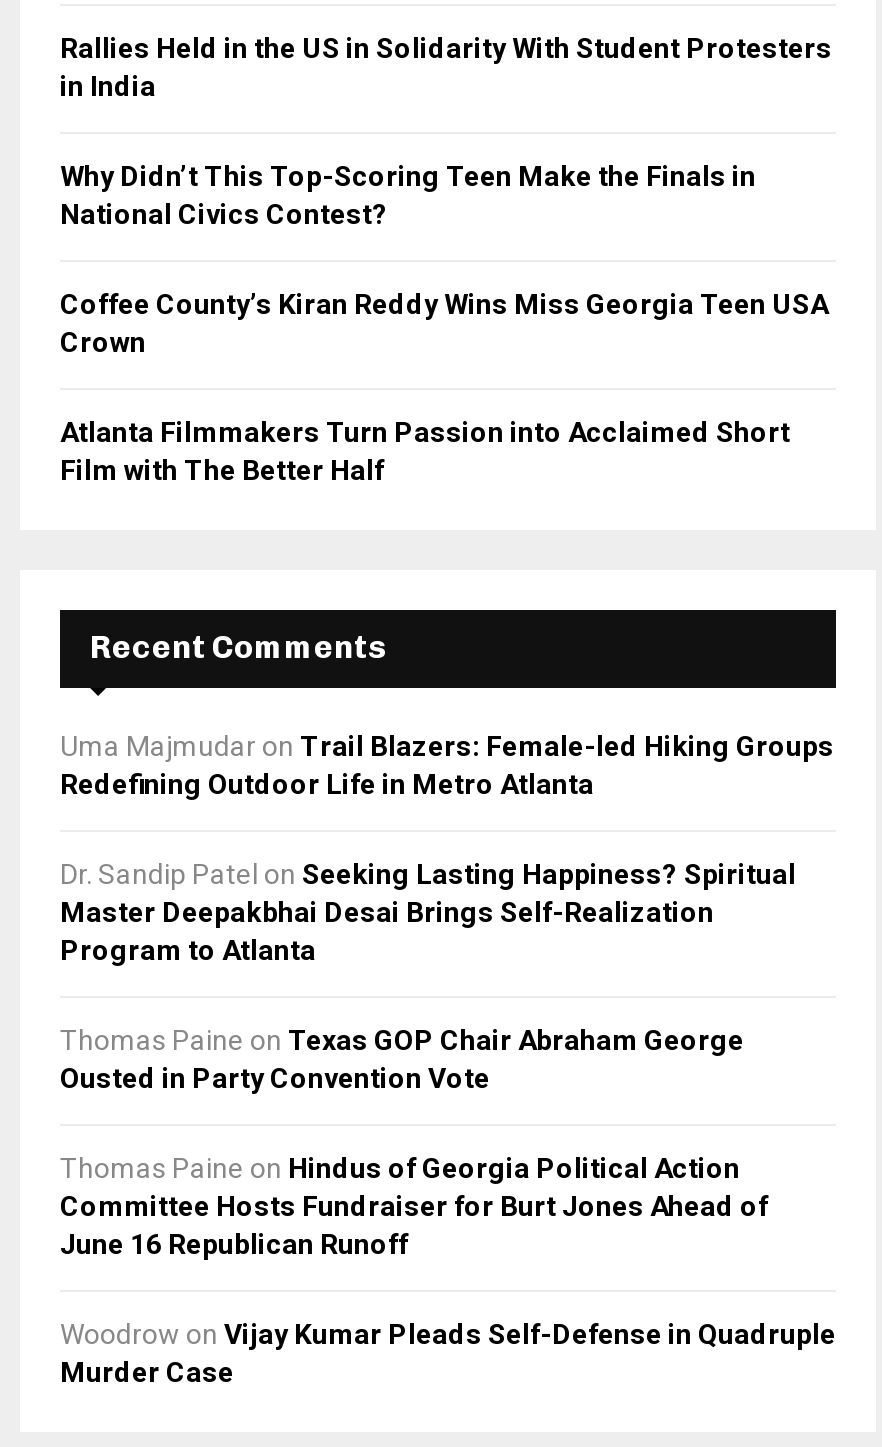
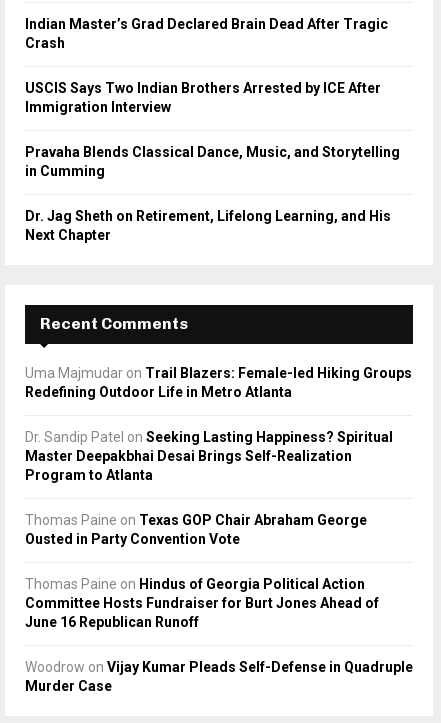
- Rallies Held in the US in Solidarity With Student Protesters
- in India
+ Indian Master’s Grad Declared Brain Dead After Tragic
+ Crash

- Why Didn’t This Top-Scoring Teen Make the Finals in
- National Civics Contest?
+ USCIS Says Two Indian Brothers Arrested by ICE After
+ Immigration Interview

- Coffee County’s Kiran Reddy Wins Miss Georgia Teen USA
- Crown
+ Pravaha Blends Classical Dance, Music, and Storytelling
+ in Cumming

- Atlanta Filmmakers Turn Passion into Acclaimed Short
- Film with The Better Half
+ Dr. Jag Sheth on Retirement, Lifelong Learning, and His
+ Next Chapter
